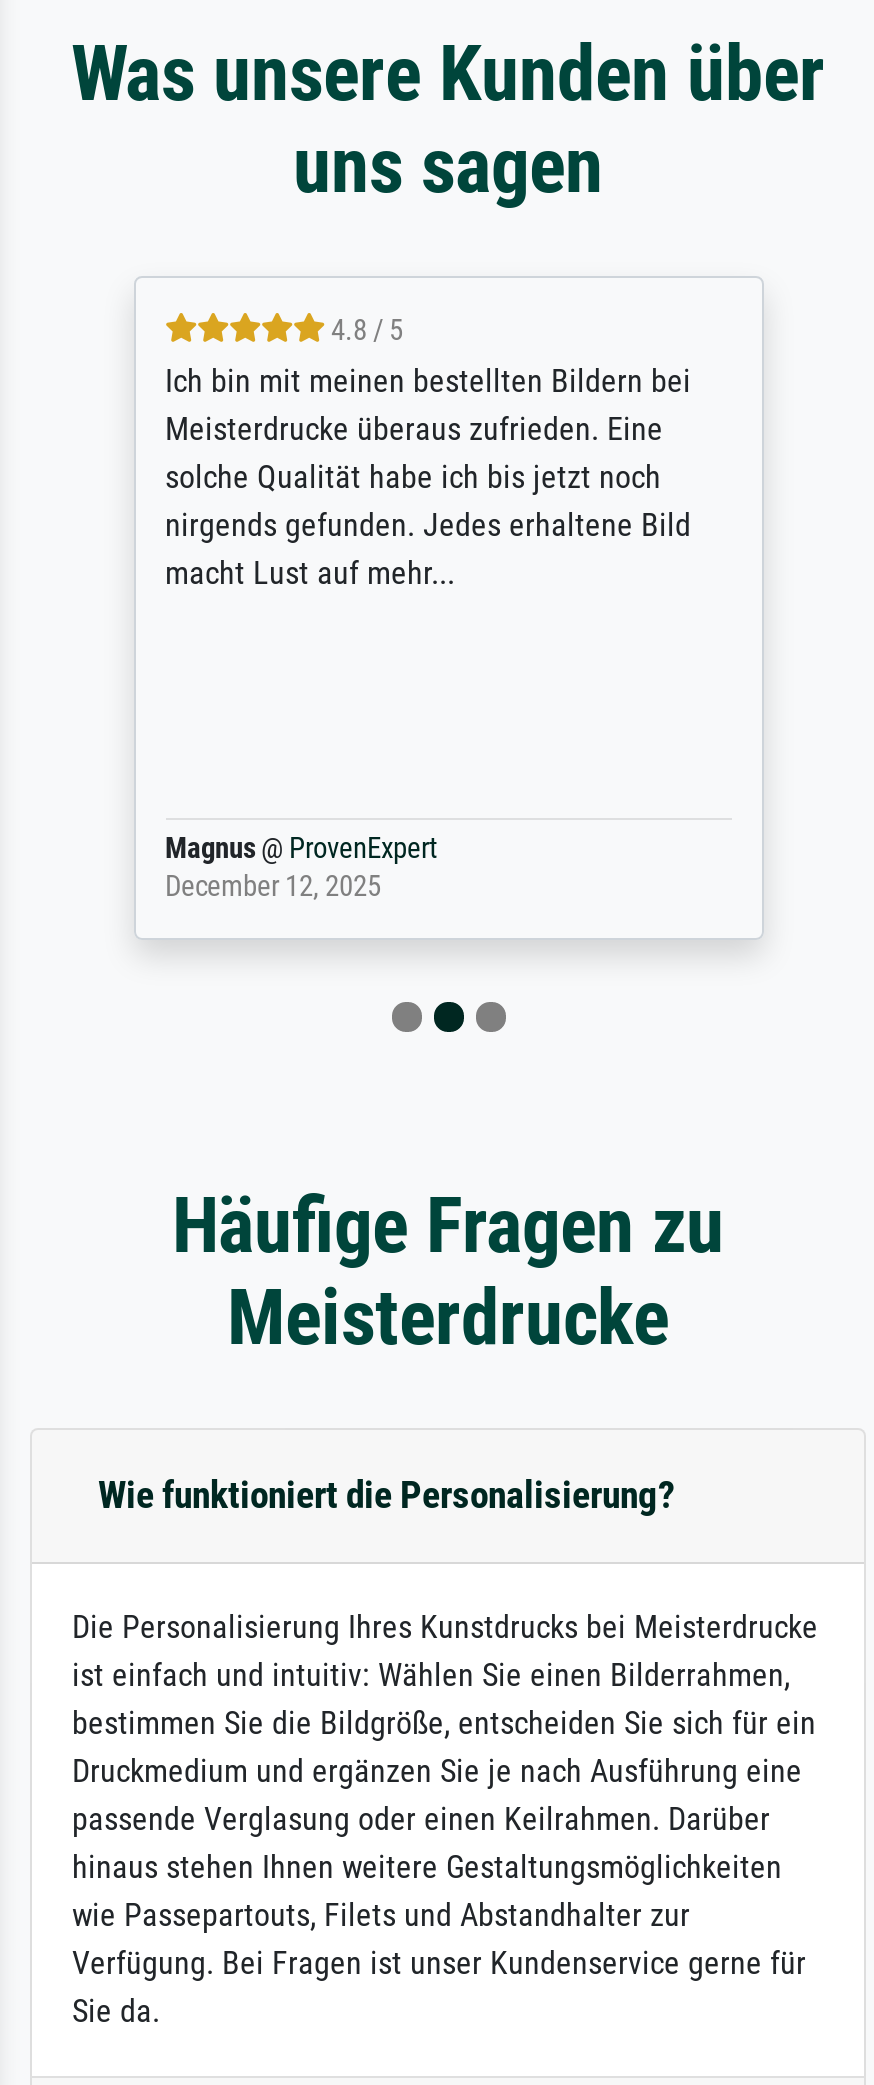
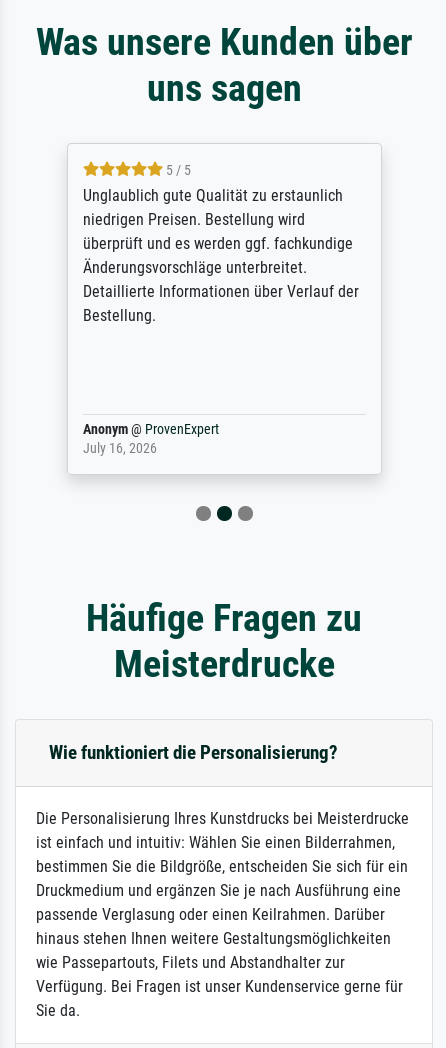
- 4.8 / 5
- Ich bin mit meinen bestellten Bildern bei
- Meisterdrucke überaus zufrieden. Eine
- solche Qualität habe ich bis jetzt noch
- nirgends gefunden. Jedes erhaltene Bild
- macht Lust auf mehr...
+ 5 / 5
+ Unglaublich gute Qualität zu erstaunlich
+ niedrigen Preisen. Bestellung wird
+ überprüft und es werden ggf. fachkundige
+ Änderungsvorschläge unterbreitet.
+ Detaillierte Informationen über Verlauf der
+ Bestellung.

- Magnus @ ProvenExpert
- December 12, 2025
+ Anonym @ ProvenExpert
+ July 16, 2026
